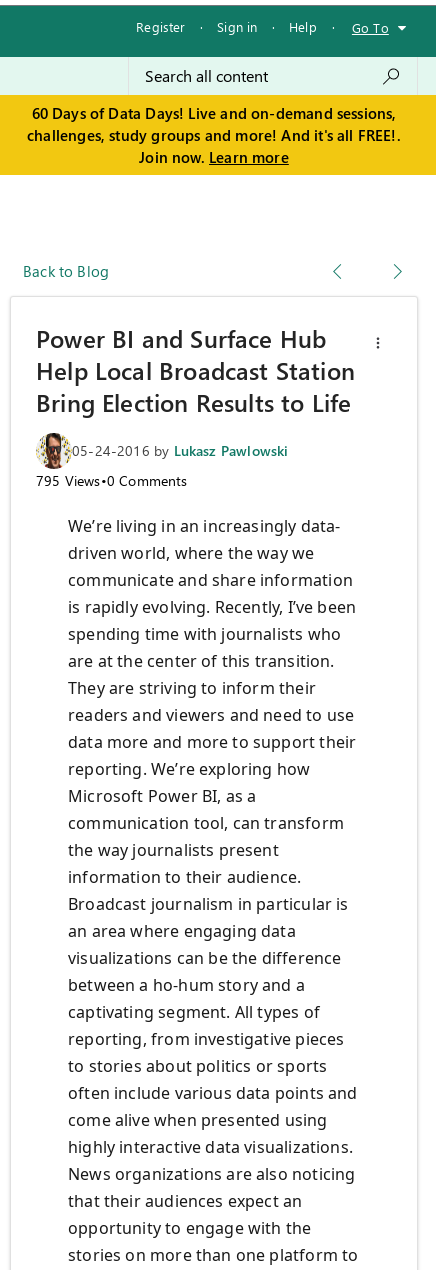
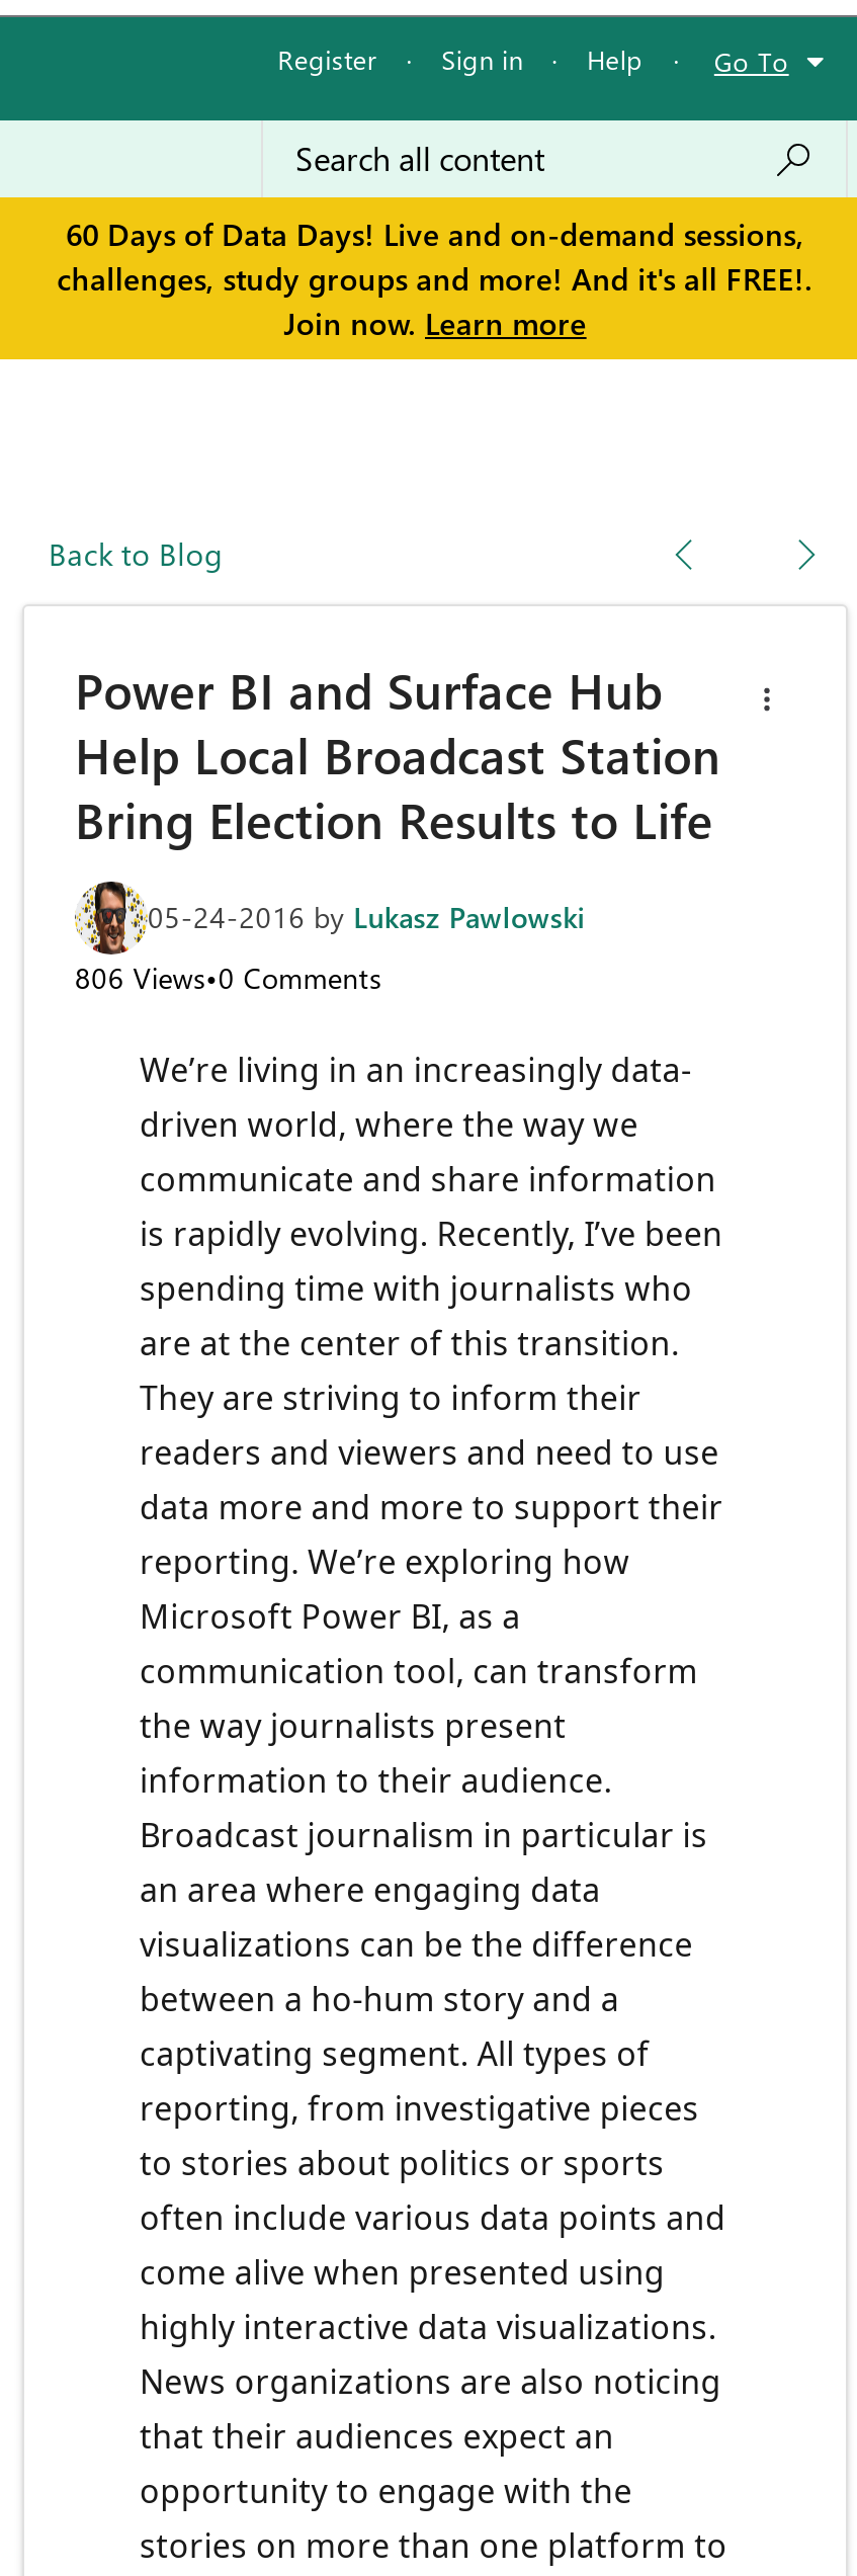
- 795 Views•0 Comments
+ 806 Views•0 Comments
